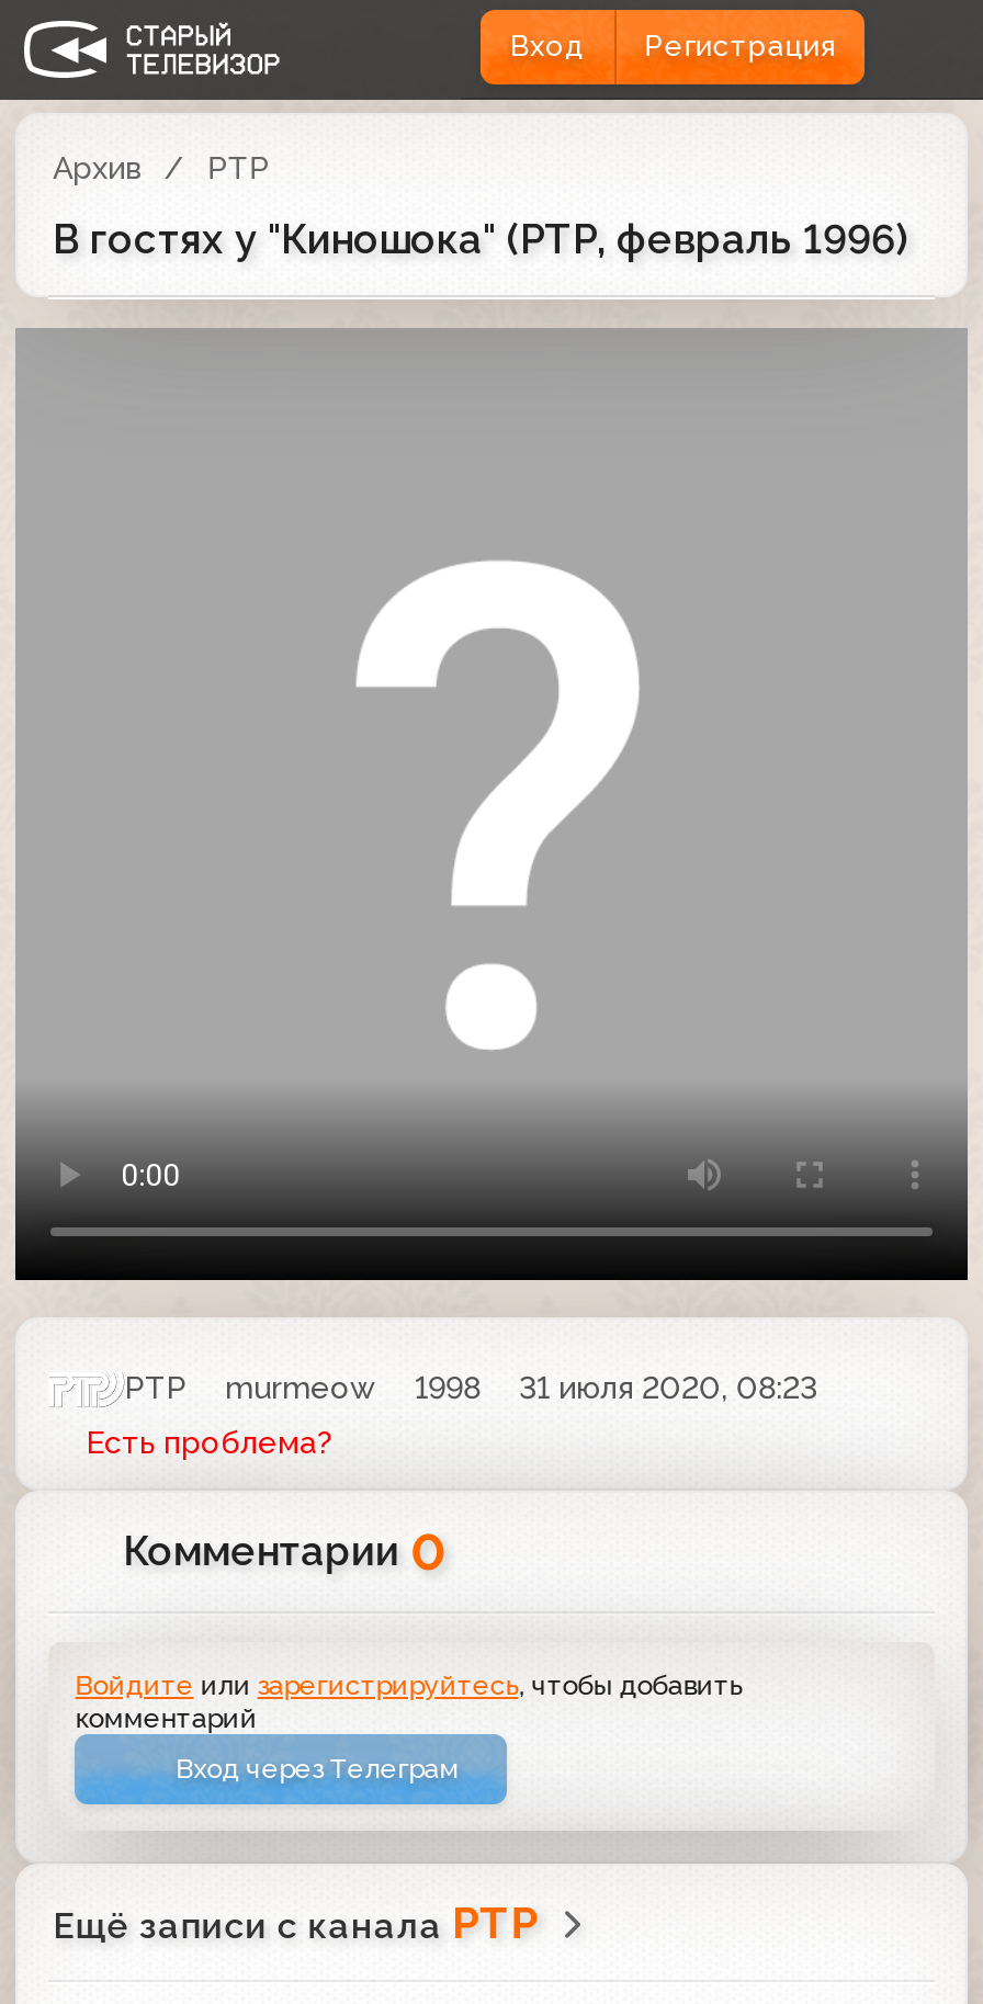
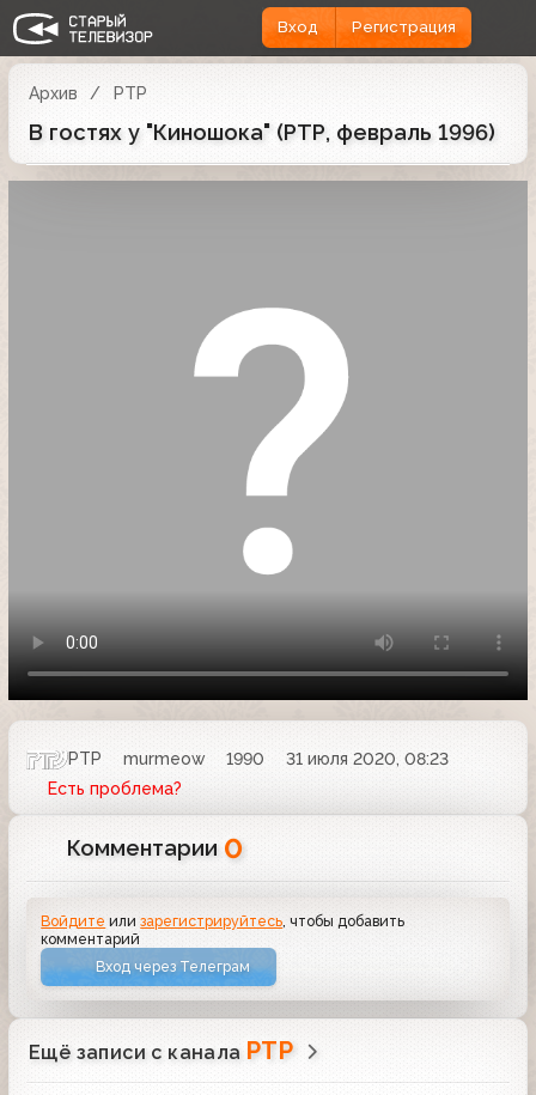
- РТР murmeow 1998 31 июля 2020, 08:23
+ РТР murmeow 1990 31 июля 2020, 08:23
